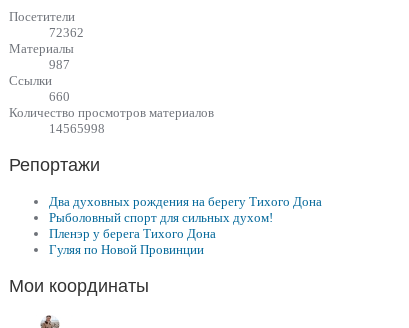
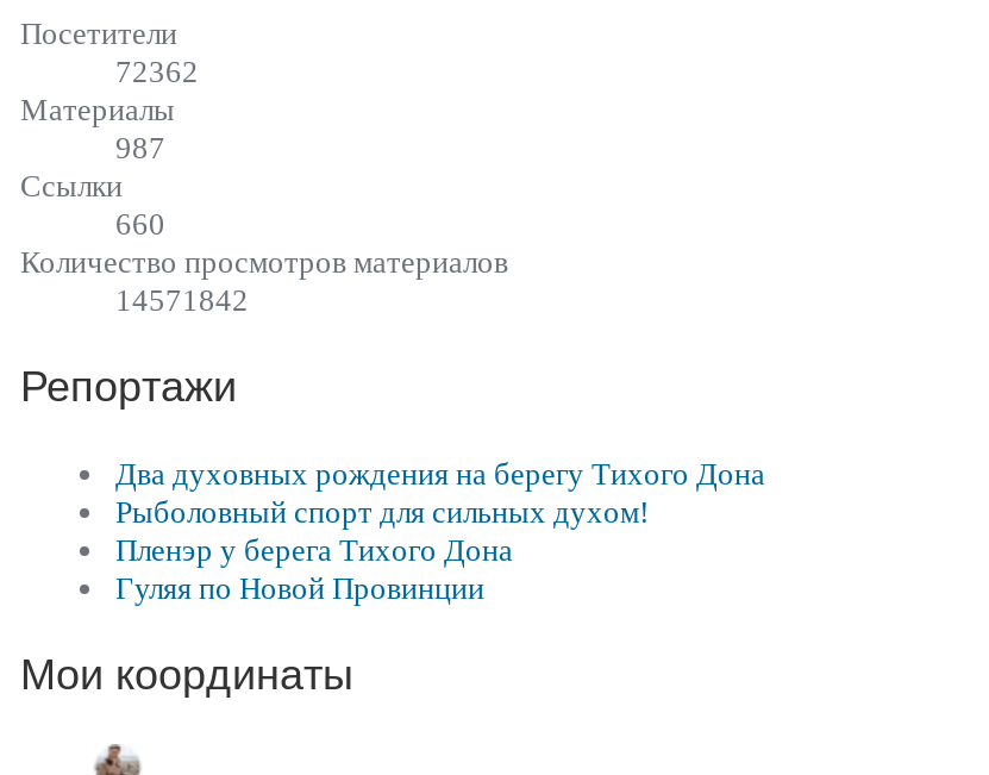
- 14565998
+ 14571842
